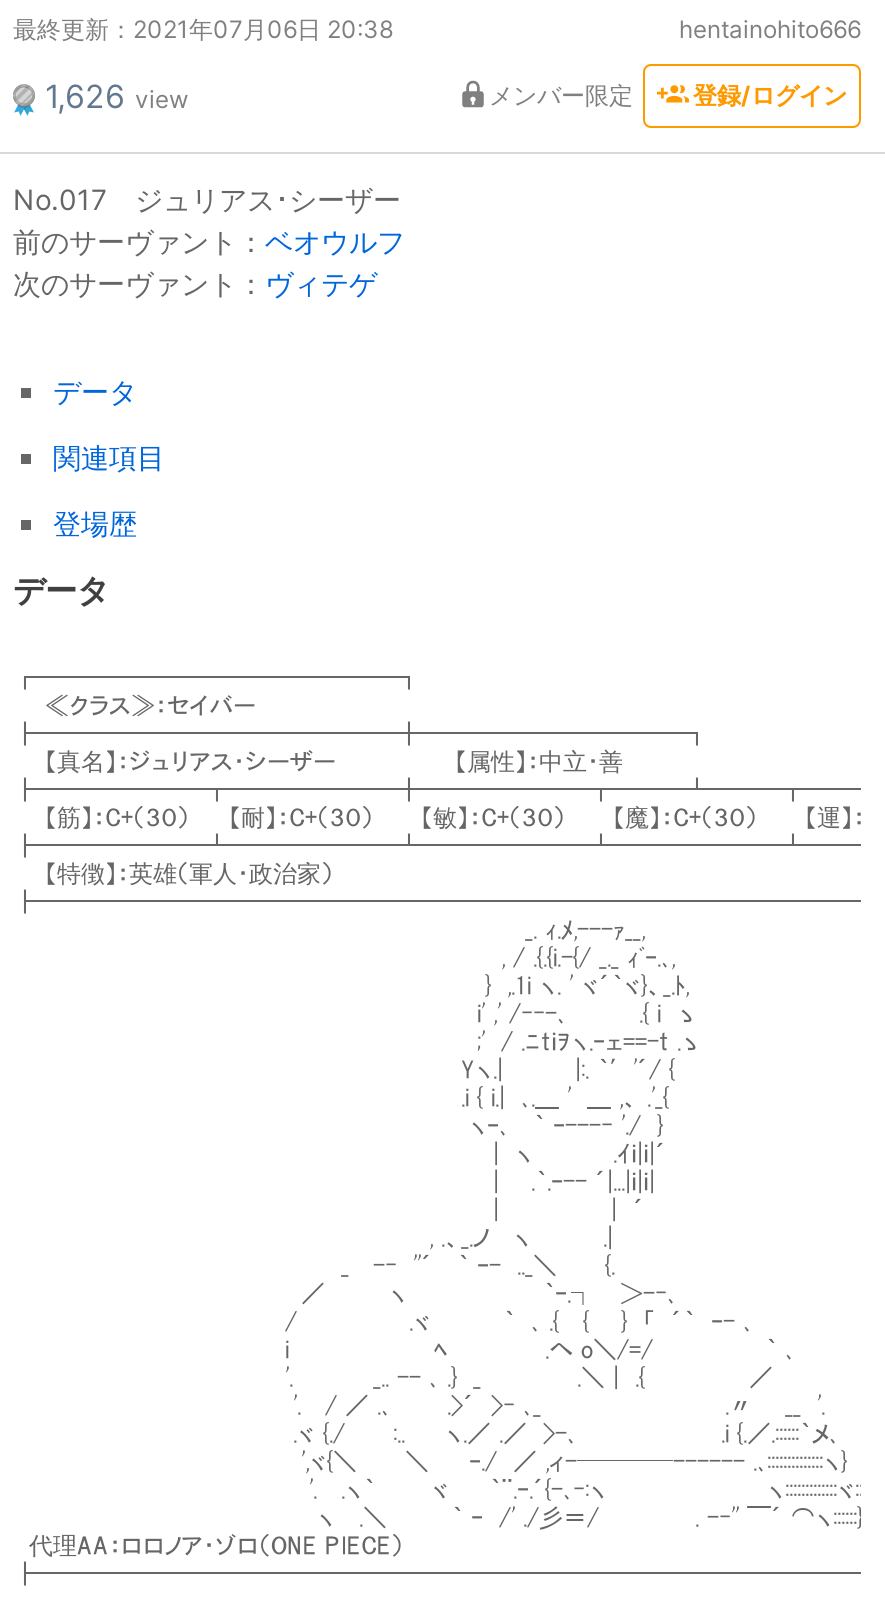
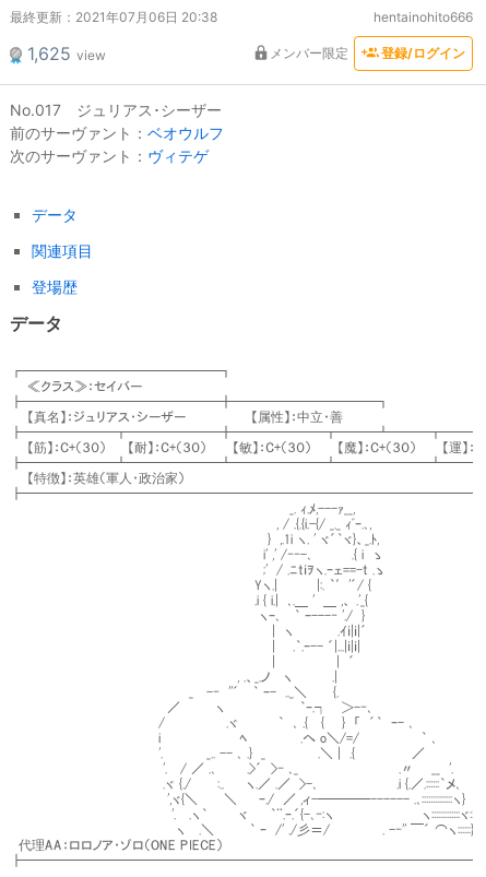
- 1,626 view
+ 1,625 view
